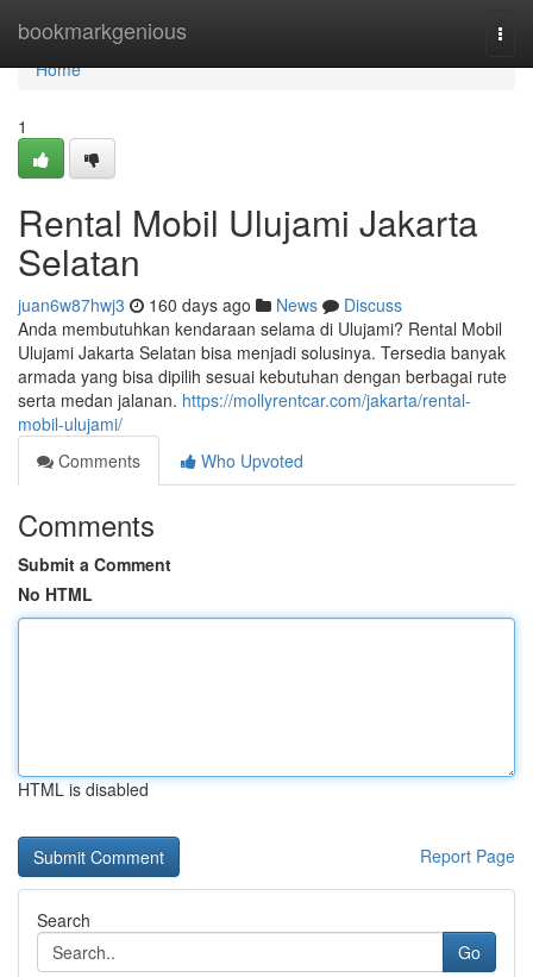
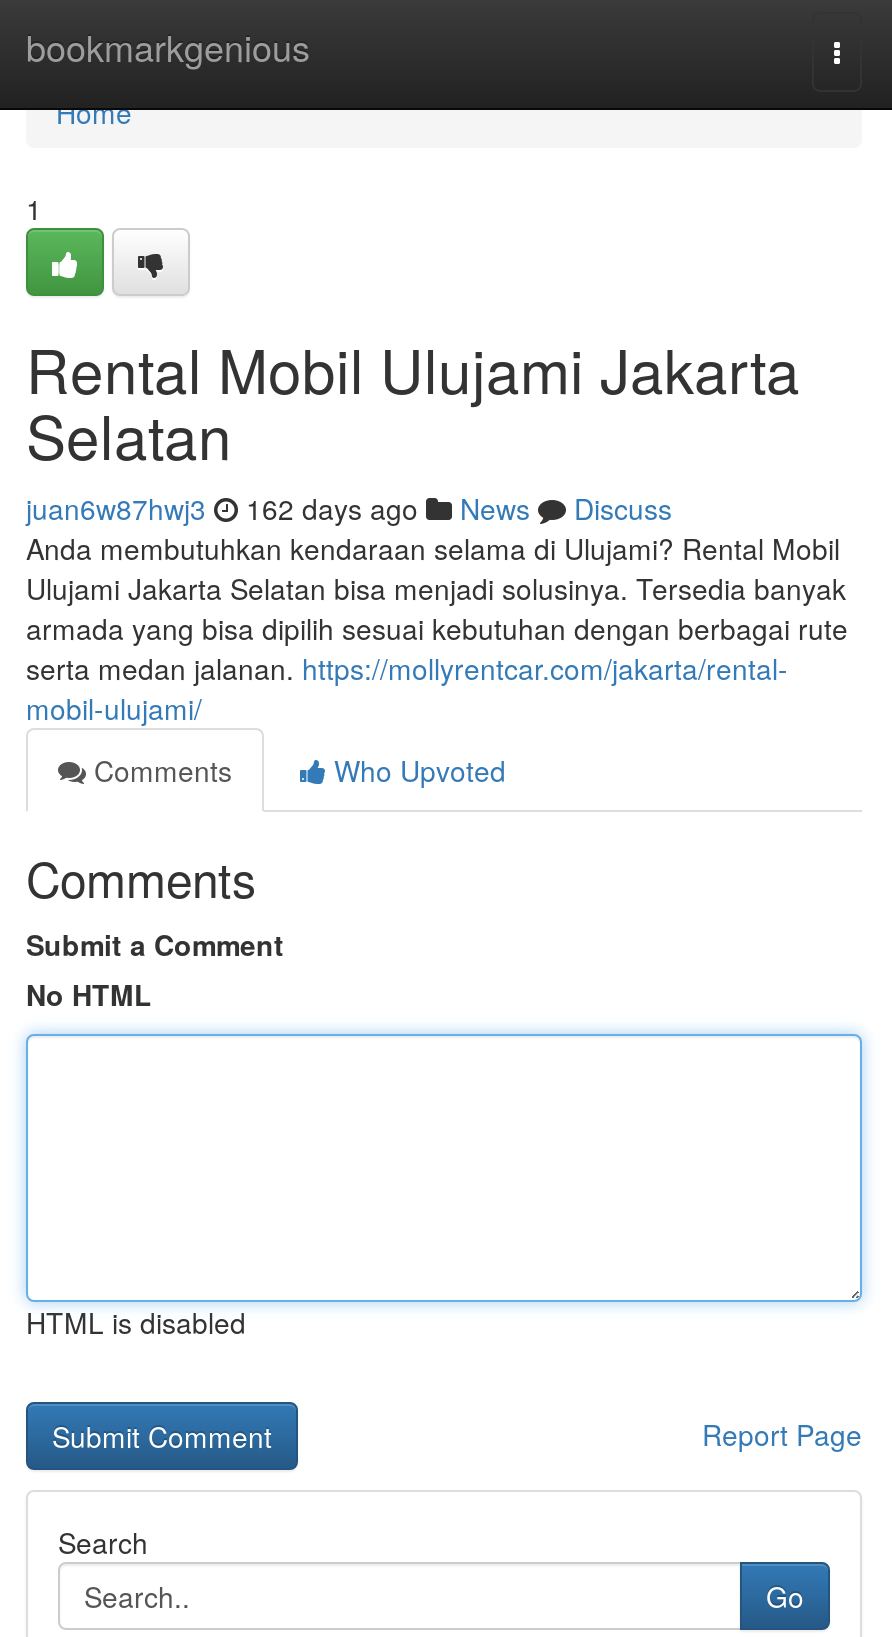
- juan6w87hwj3 160 days ago News Discuss
+ juan6w87hwj3 162 days ago News Discuss
